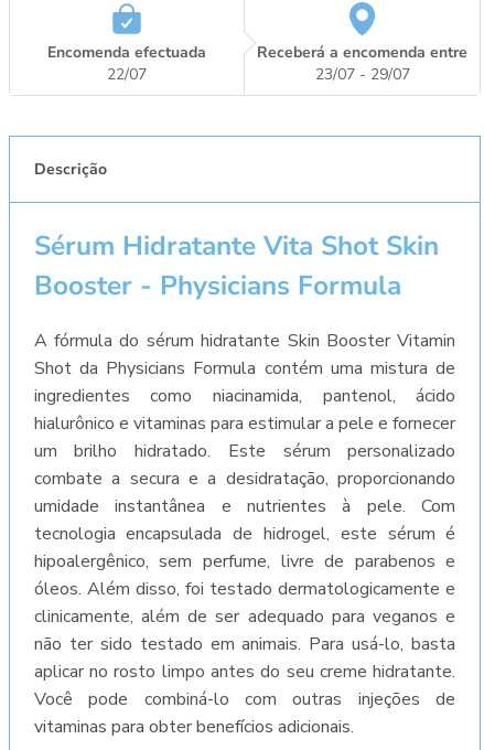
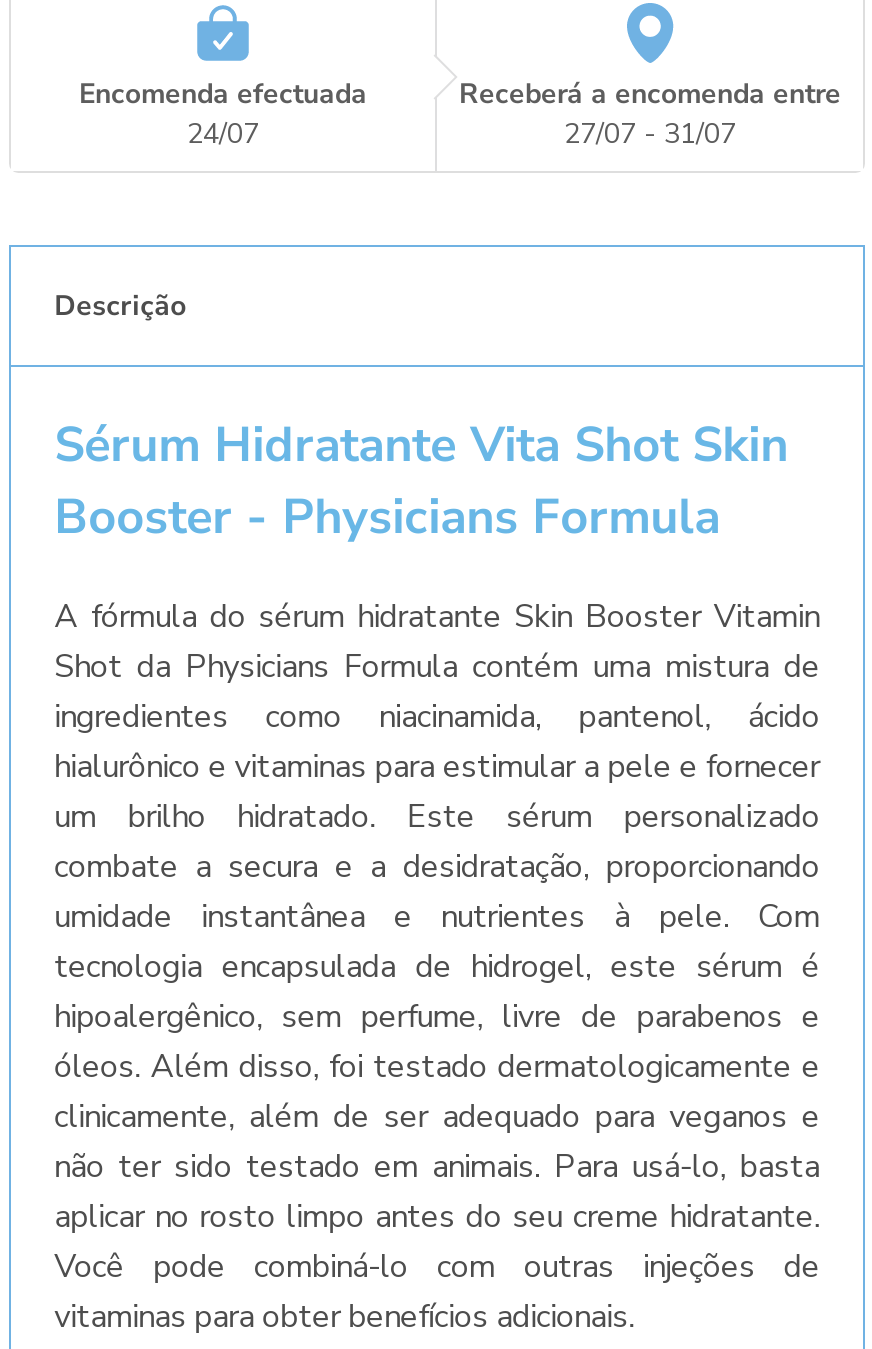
- 22/07
+ 24/07

- 23/07 - 29/07
+ 27/07 - 31/07
